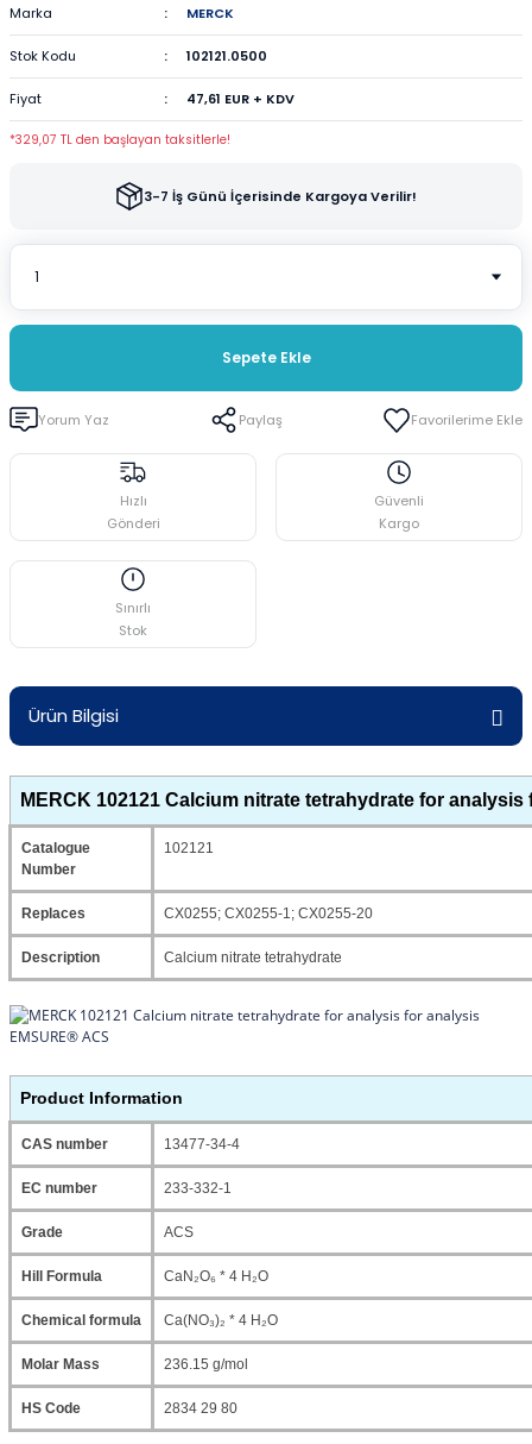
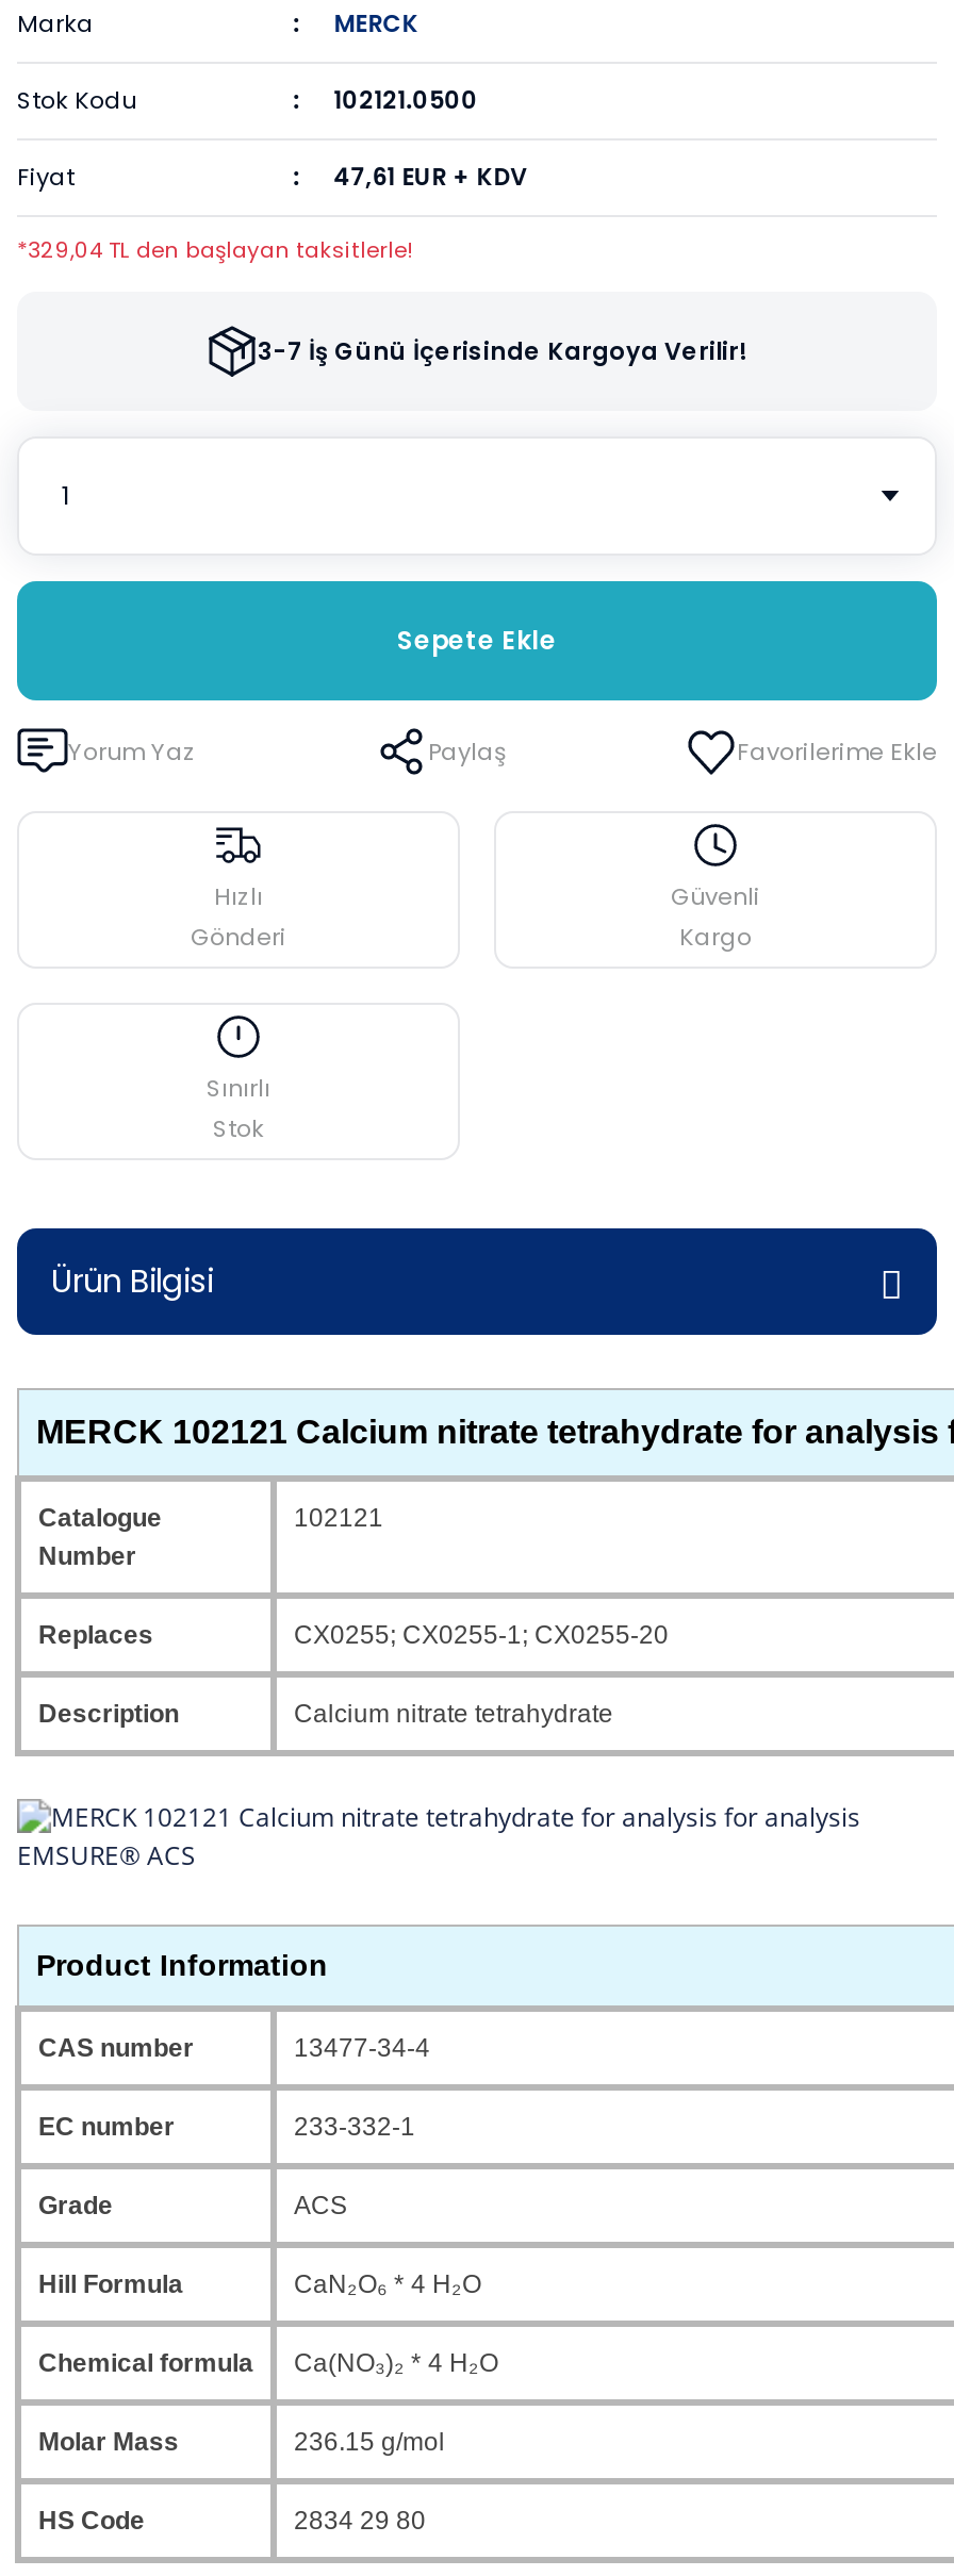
- *329,07 TL den başlayan taksitlerle!
+ *329,04 TL den başlayan taksitlerle!
